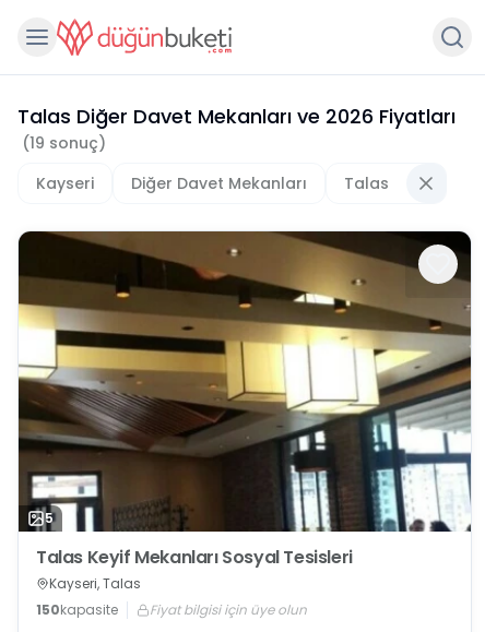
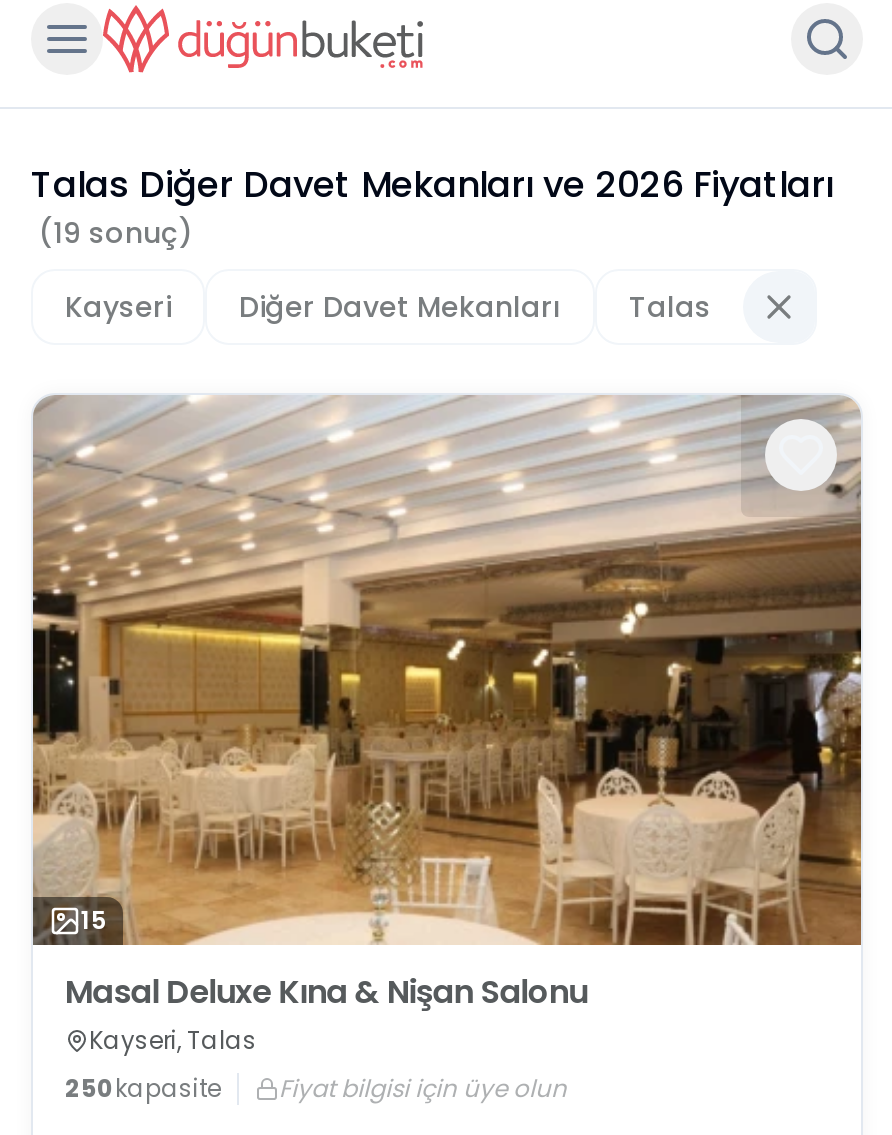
- [image]
- 5
+ [image]
+ 15

- Talas Keyif Mekanları Sosyal Tesisleri
+ Masal Deluxe Kına & Nişan Salonu

- 150 kapasite Fiyat bilgisi için üye olun
+ 250 kapasite Fiyat bilgisi için üye olun
